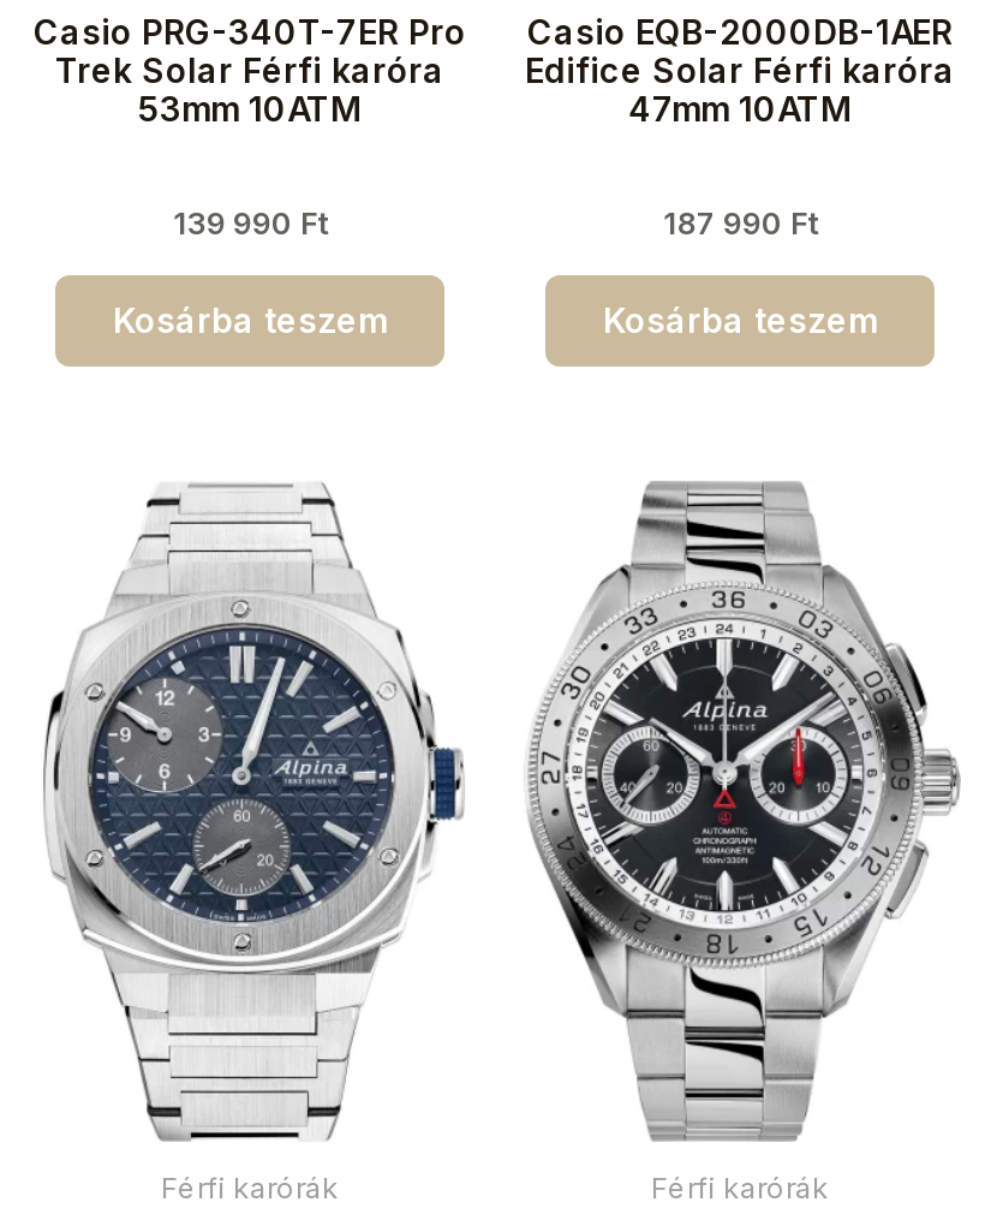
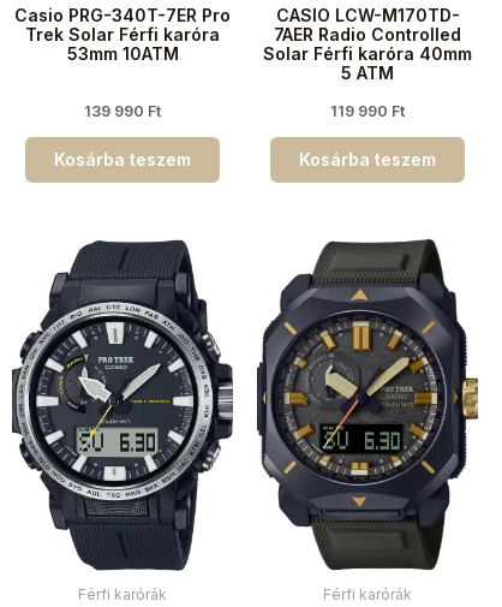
- Casio EQB-2000DB-1AER
- Edifice Solar Férfi karóra
- 47mm 10ATM
+ CASIO LCW-M170TD-
+ 7AER Radio Controlled
+ Solar Férfi karóra 40mm
+ 5 ATM

- 187 990 Ft
+ 119 990 Ft

- [image]
+ [image]

- [image]
+ [image]
